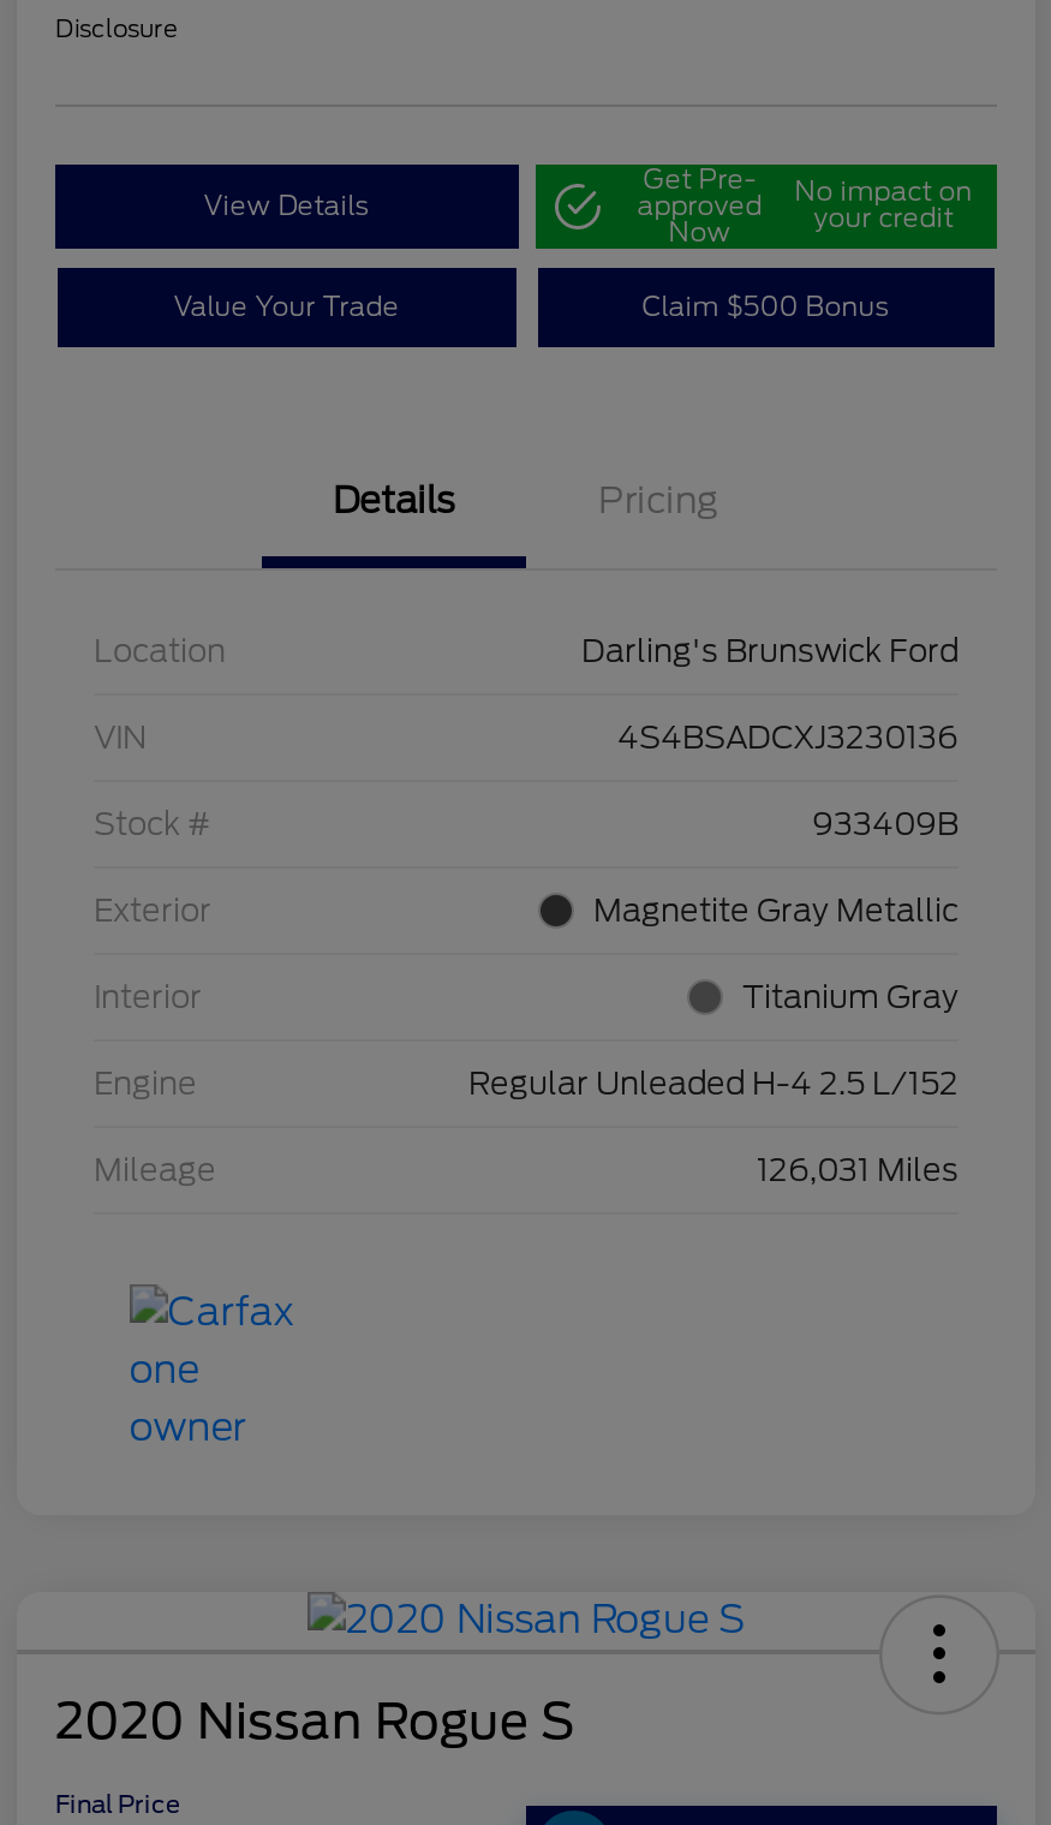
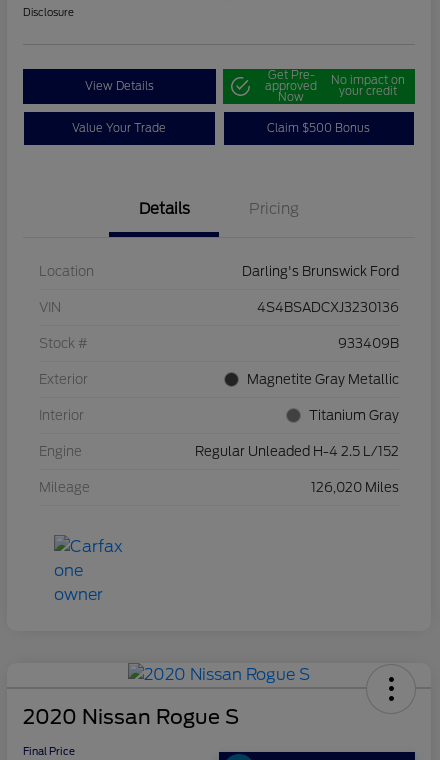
- 126,031 Miles
+ 126,020 Miles
